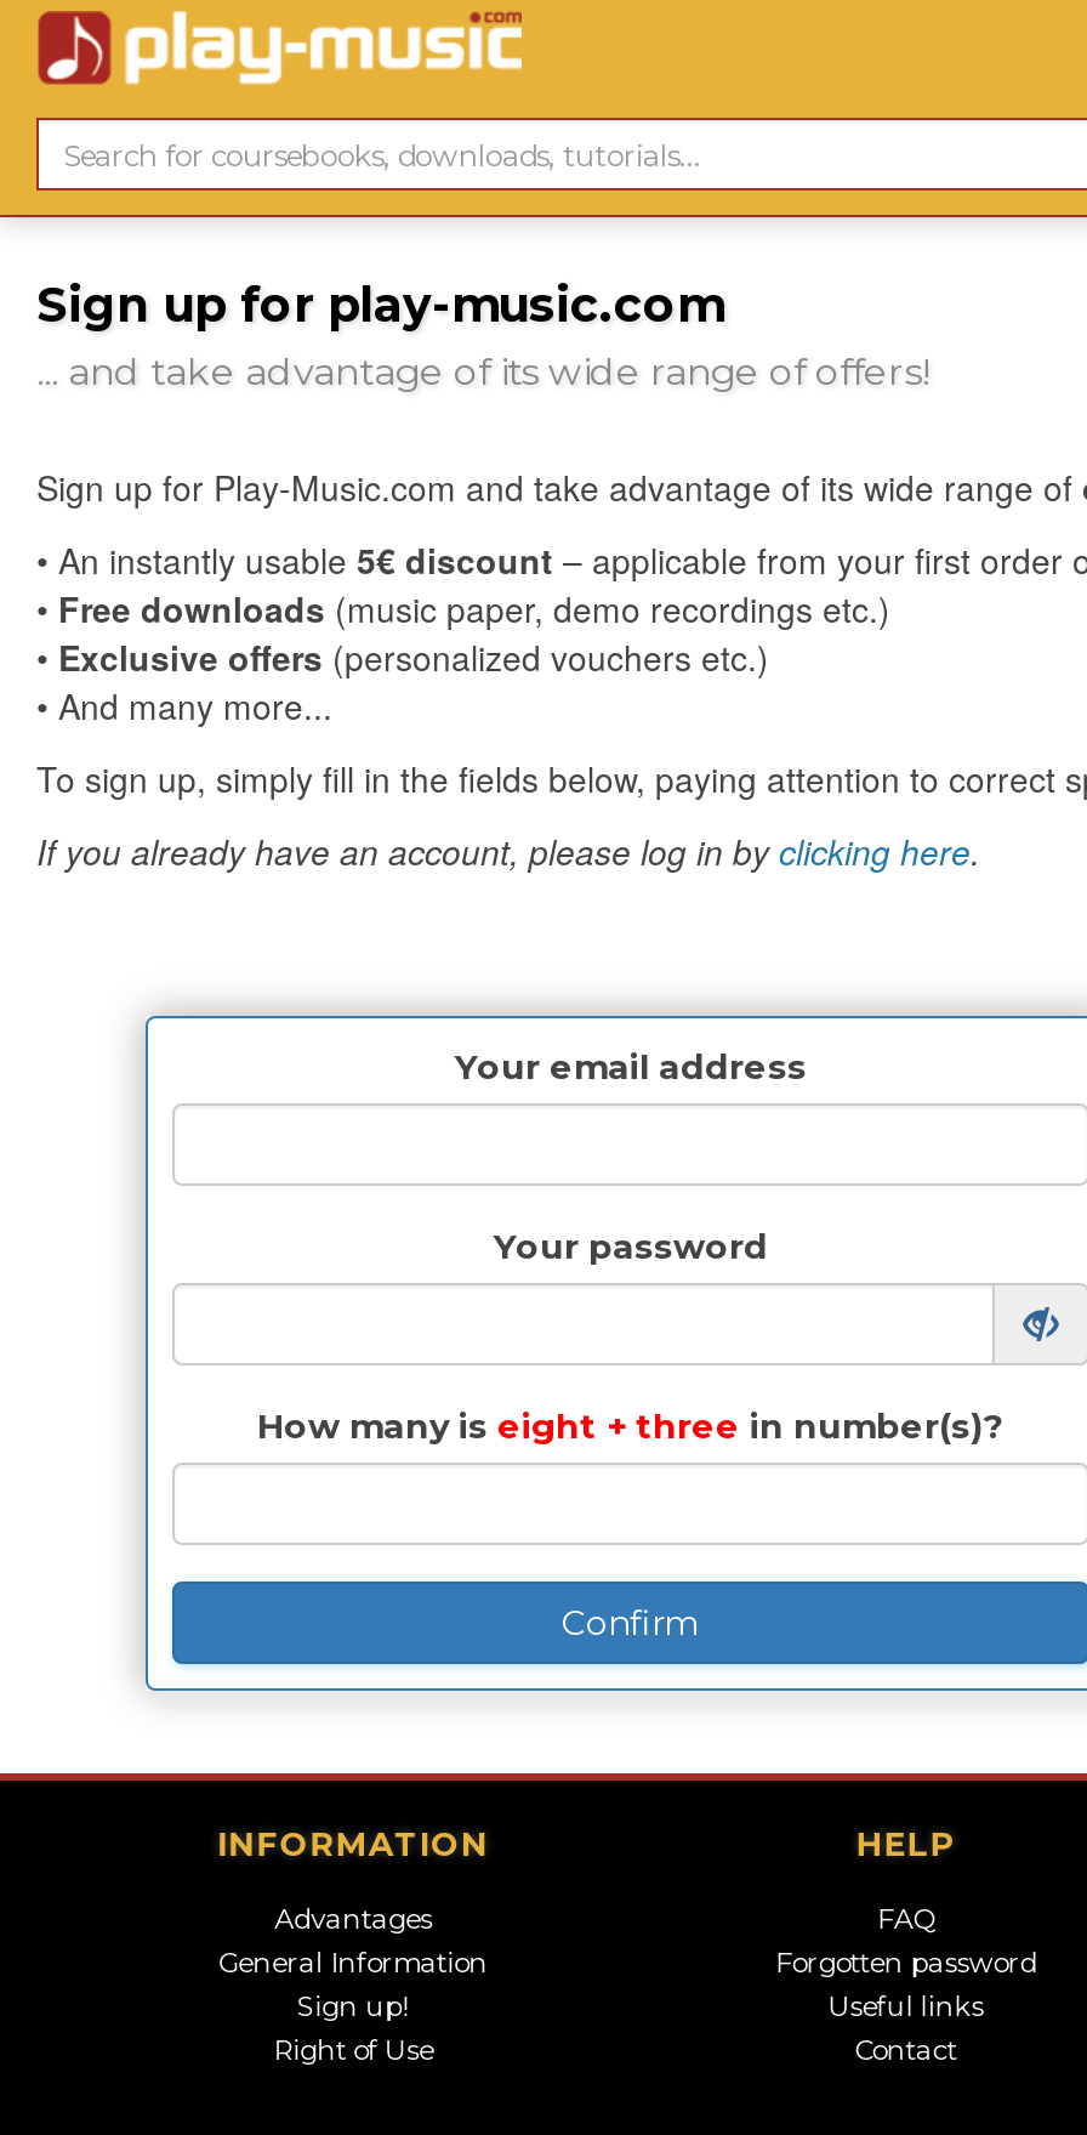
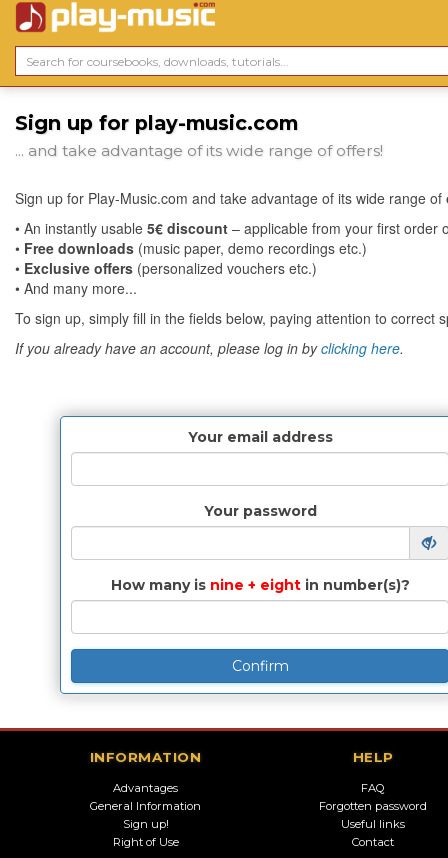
- How many is eight + three in number(s)?
+ How many is nine + eight in number(s)?
